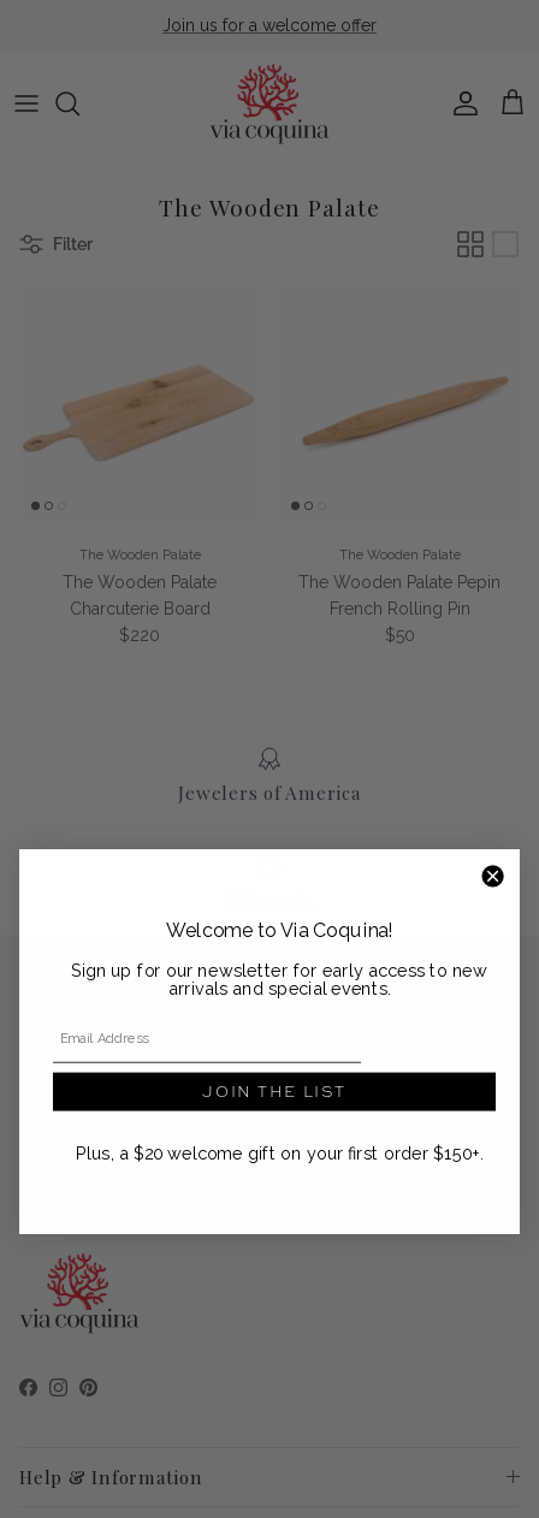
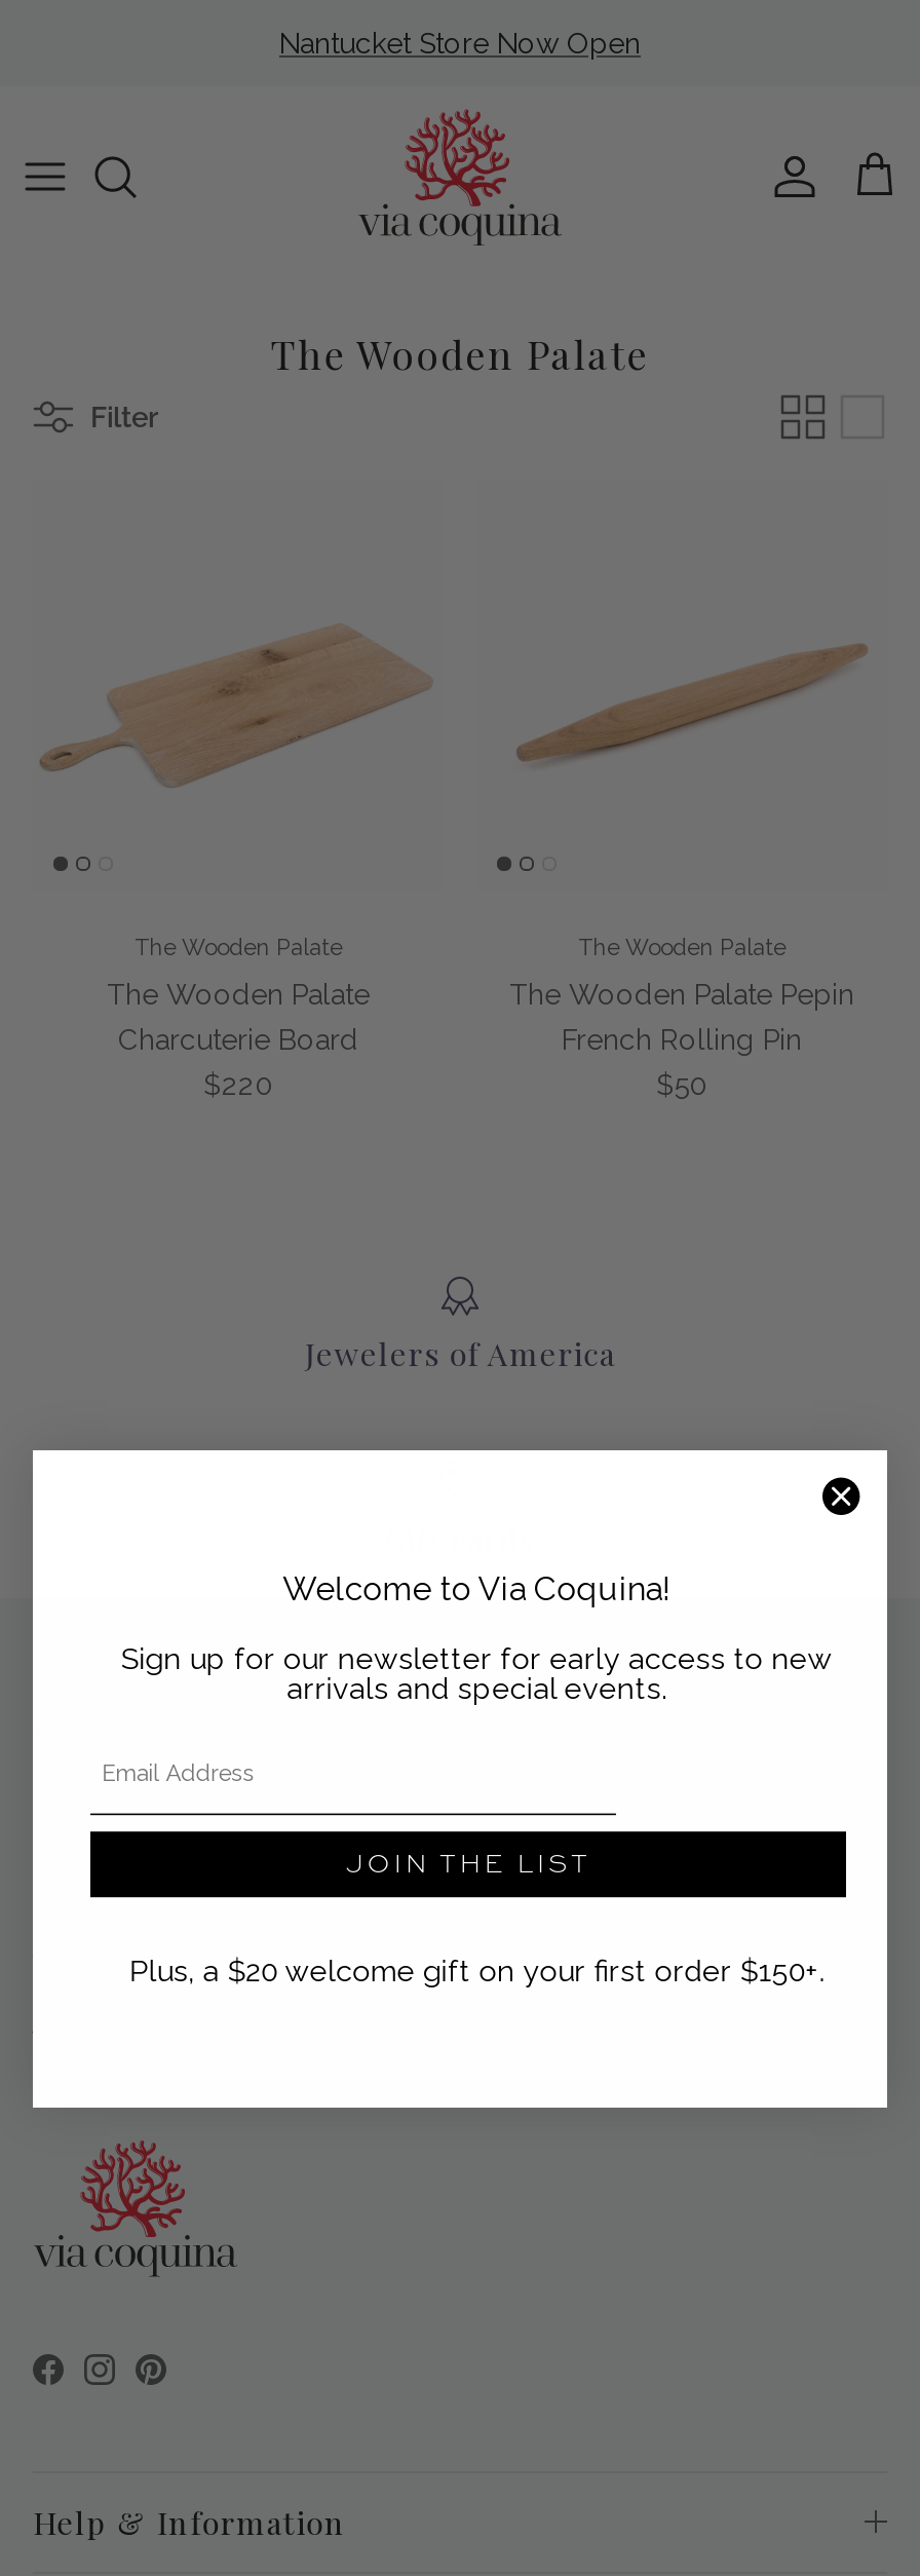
- Join us for a welcome offer
+ Nantucket Store Now Open
